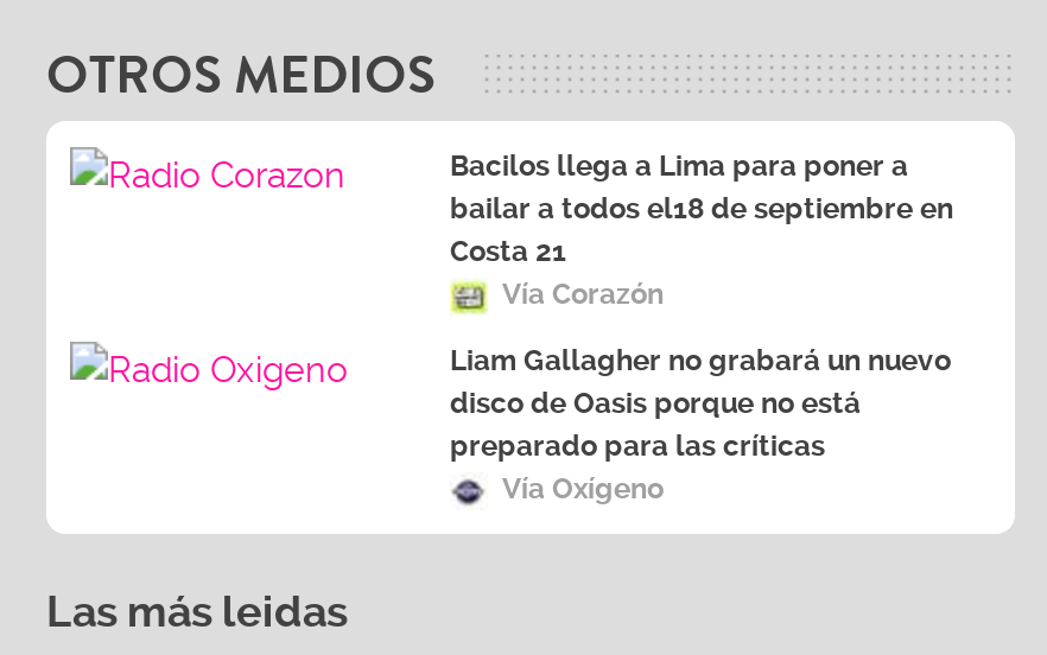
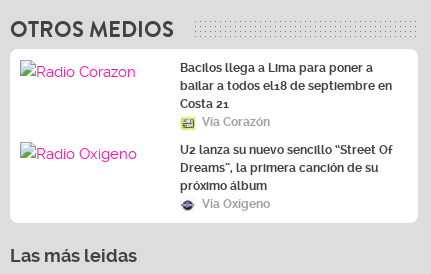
- Liam Gallagher no grabará un nuevo
- disco de Oasis porque no está
- preparado para las críticas
+ U2 lanza su nuevo sencillo “Street Of
+ Dreams”, la primera canción de su
+ próximo álbum
